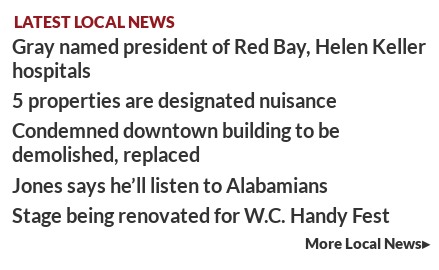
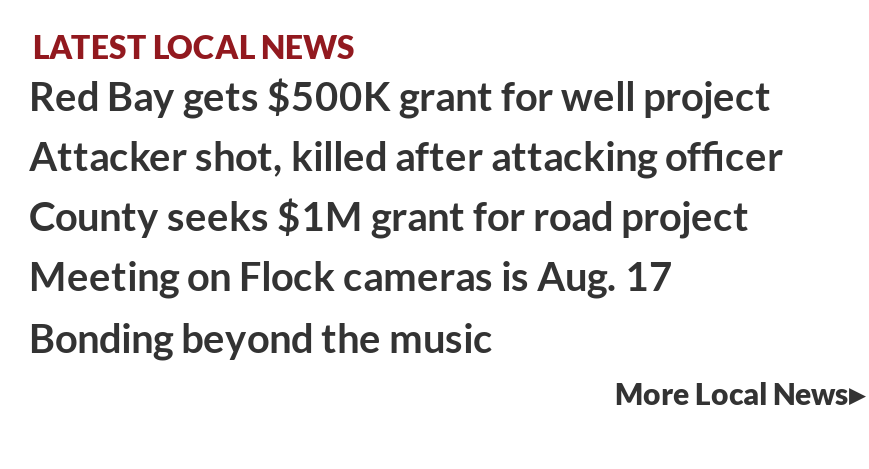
- Gray named president of Red Bay, Helen Keller
- hospitals
- 5 properties are designated nuisance
- Condemned downtown building to be
- demolished, replaced
- Jones says he’ll listen to Alabamians
- Stage being renovated for W.C. Handy Fest
+ Red Bay gets $500K grant for well project
+ Attacker shot, killed after attacking officer
+ County seeks $1M grant for road project
+ Meeting on Flock cameras is Aug. 17
+ Bonding beyond the music
